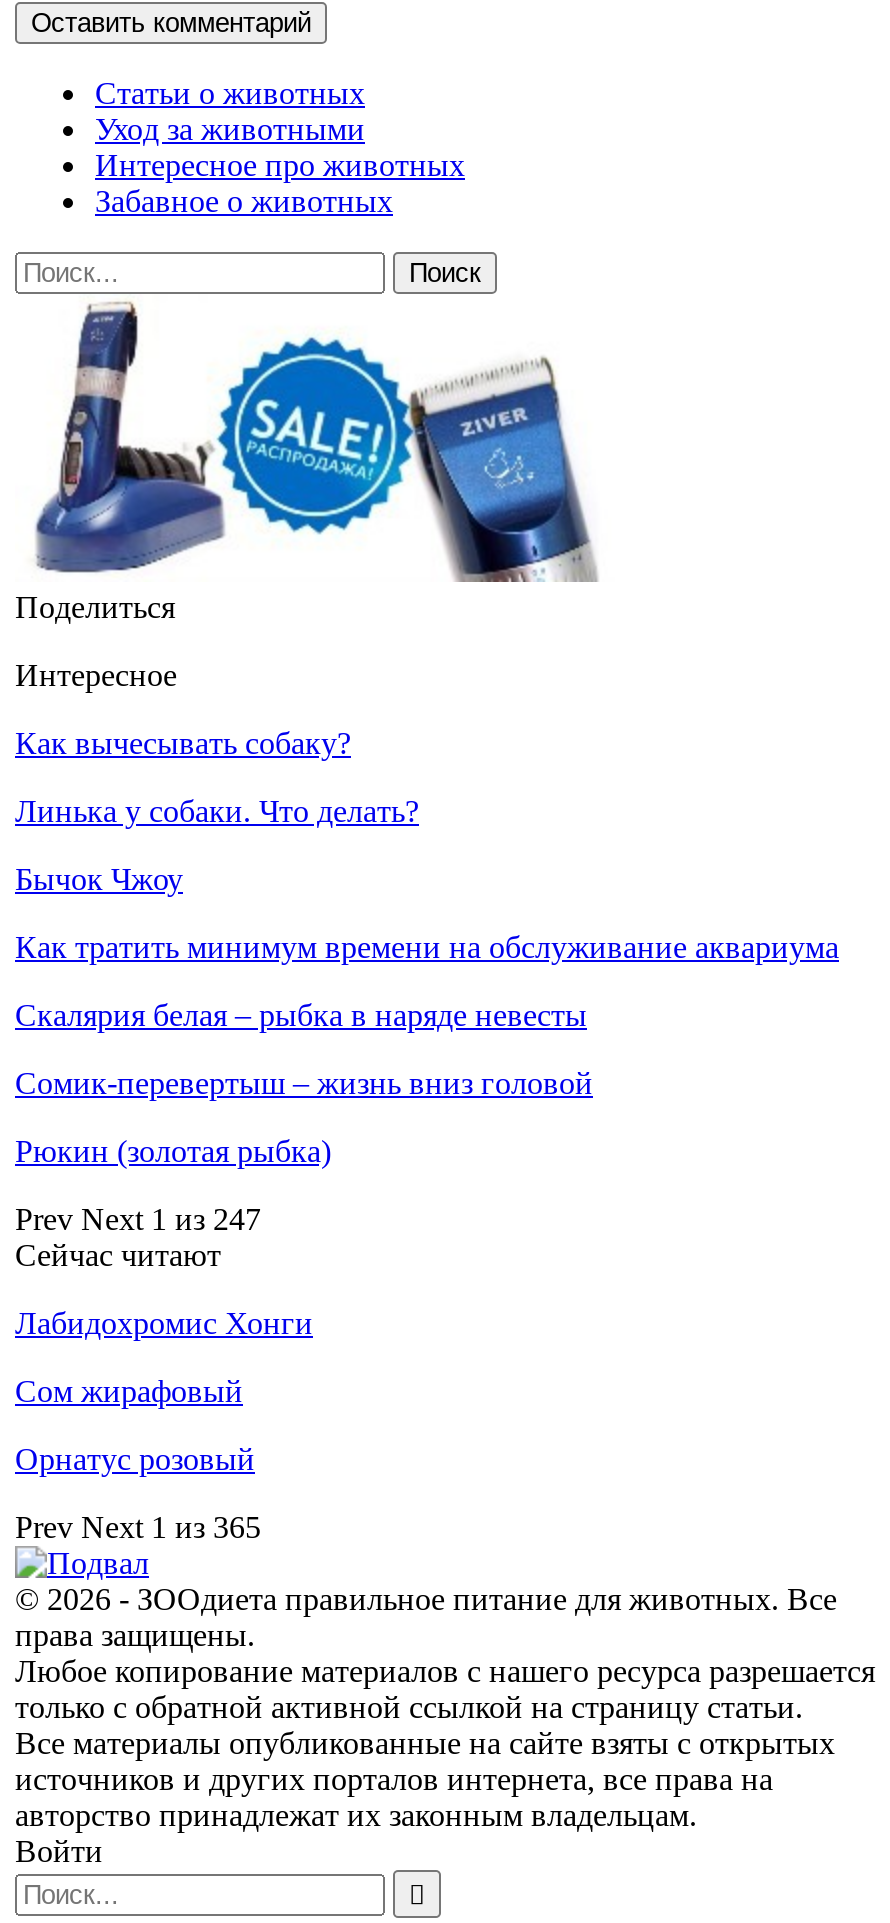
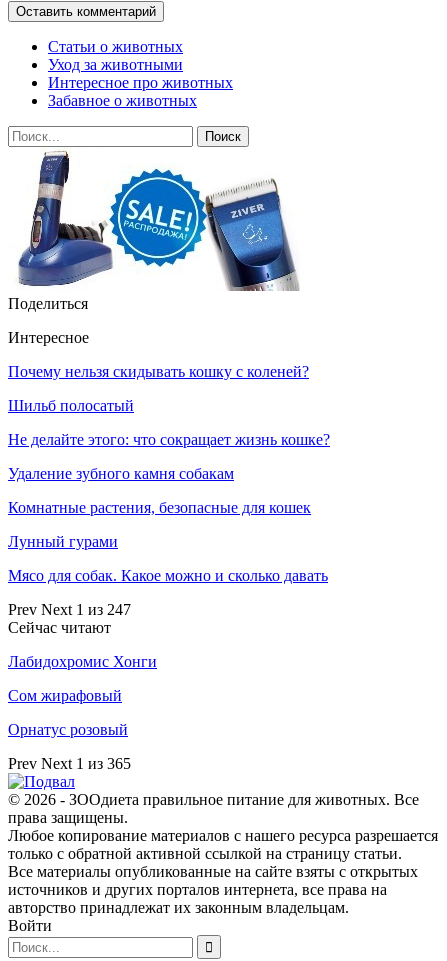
- Как вычесывать собаку?
+ Почему нельзя скидывать кошку с коленей?

- Линька у собаки. Что делать?
+ Шильб полосатый

- Бычок Чжоу
+ Не делайте этого: что сокращает жизнь кошке?

- Как тратить минимум времени на обслуживание аквариума
+ Удаление зубного камня собакам

- Скалярия белая – рыбка в наряде невесты
+ Комнатные растения, безопасные для кошек

- Сомик-перевертыш – жизнь вниз головой
+ Лунный гурами

- Рюкин (золотая рыбка)
+ Мясо для собак. Какое можно и сколько давать
